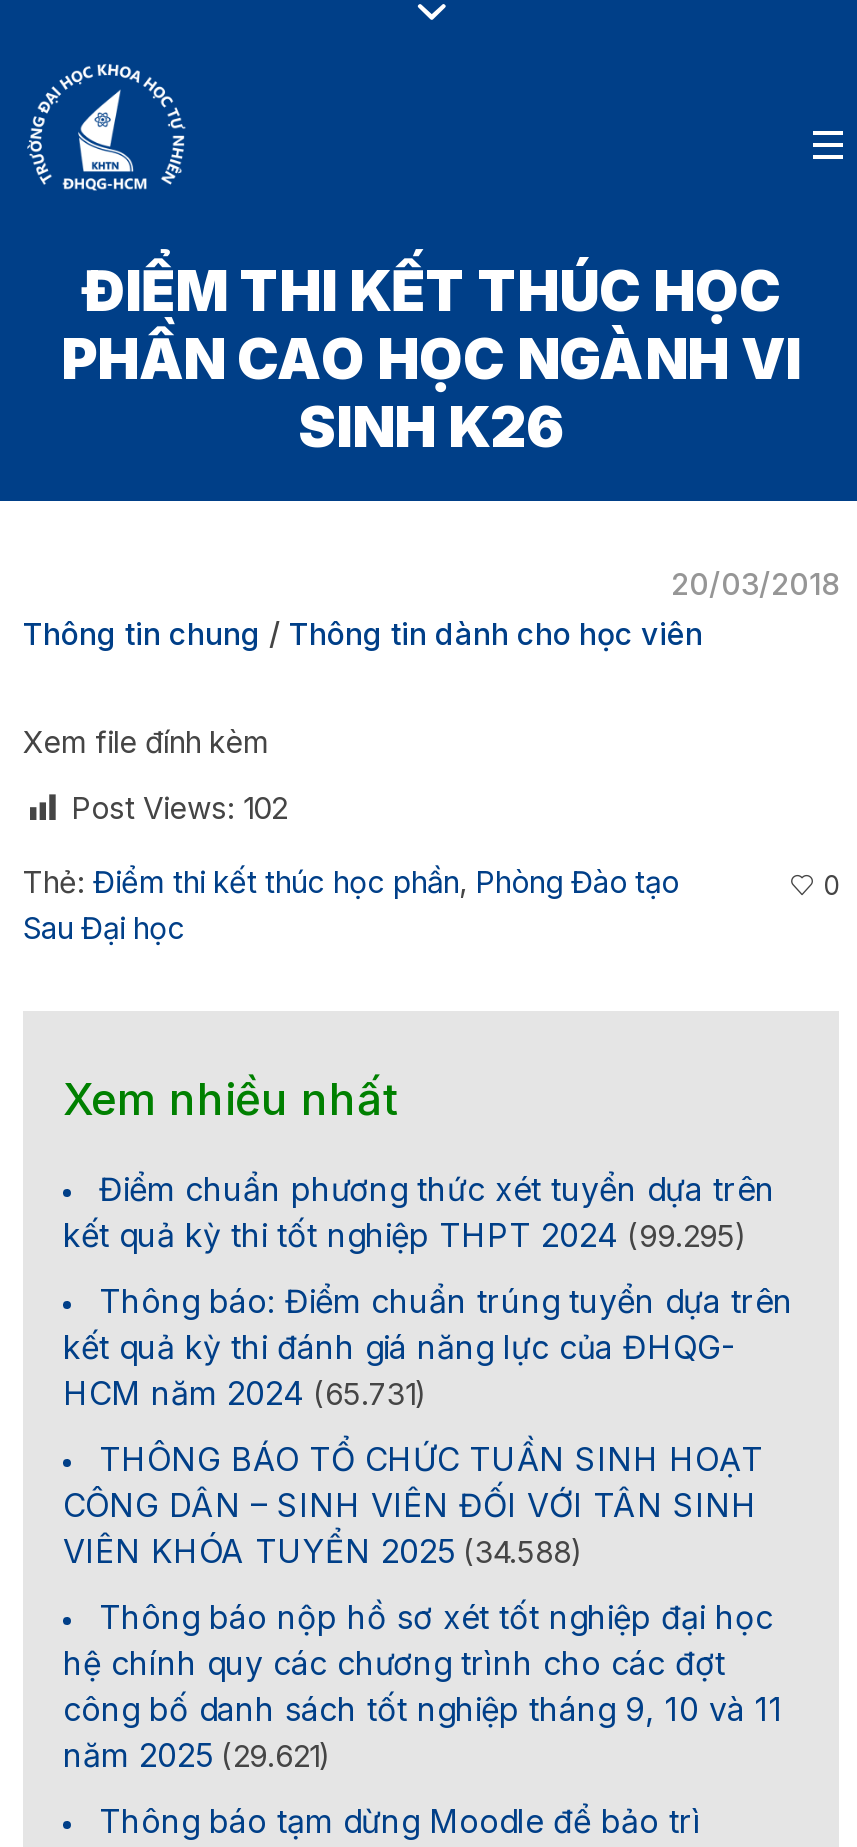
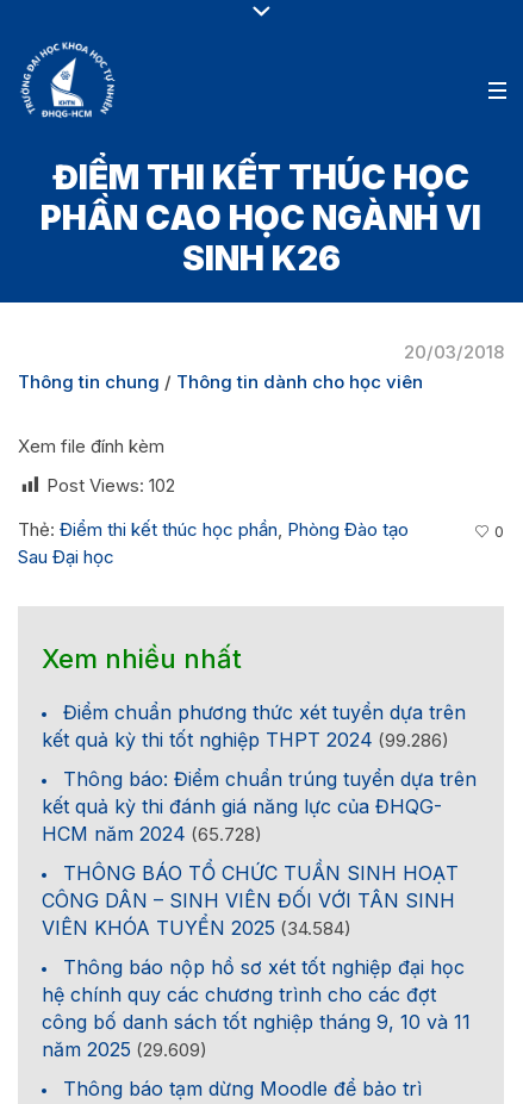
- kết quả kỳ thi tốt nghiệp THPT 2024 (99.295)
+ kết quả kỳ thi tốt nghiệp THPT 2024 (99.286)

- HCM năm 2024 (65.731)
+ HCM năm 2024 (65.728)

- VIÊN KHÓA TUYỂN 2025 (34.588)
+ VIÊN KHÓA TUYỂN 2025 (34.584)

- năm 2025 (29.621)
+ năm 2025 (29.609)
